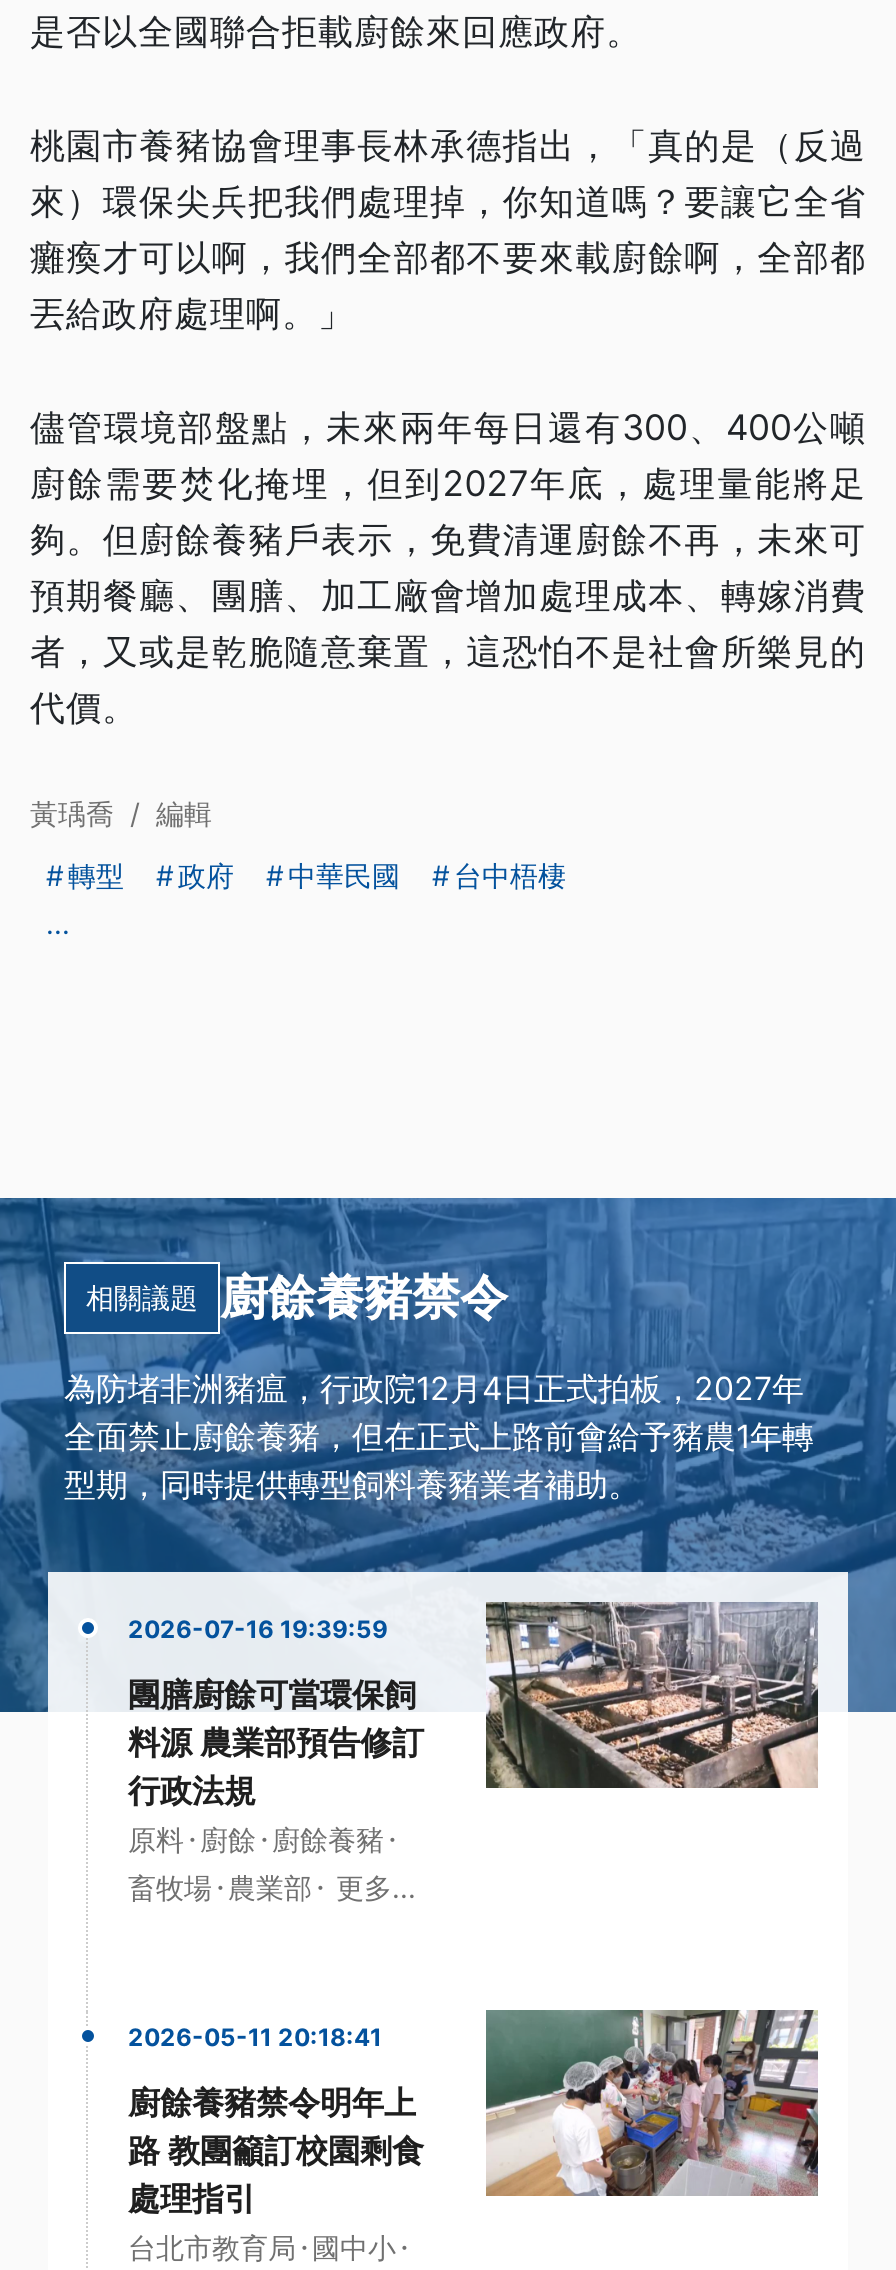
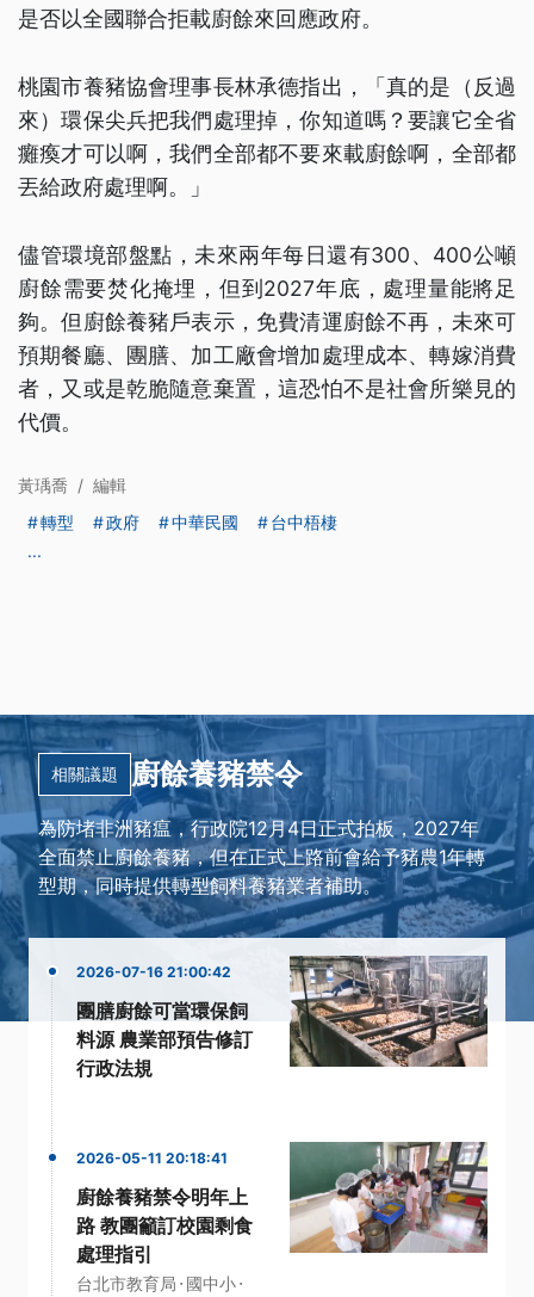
- 2026-07-16 19:39:59
+ 2026-07-16 21:00:42

- 原料 · 廚餘 · 廚餘養豬 ·
- 畜牧場 · 農業部 · 更多...
